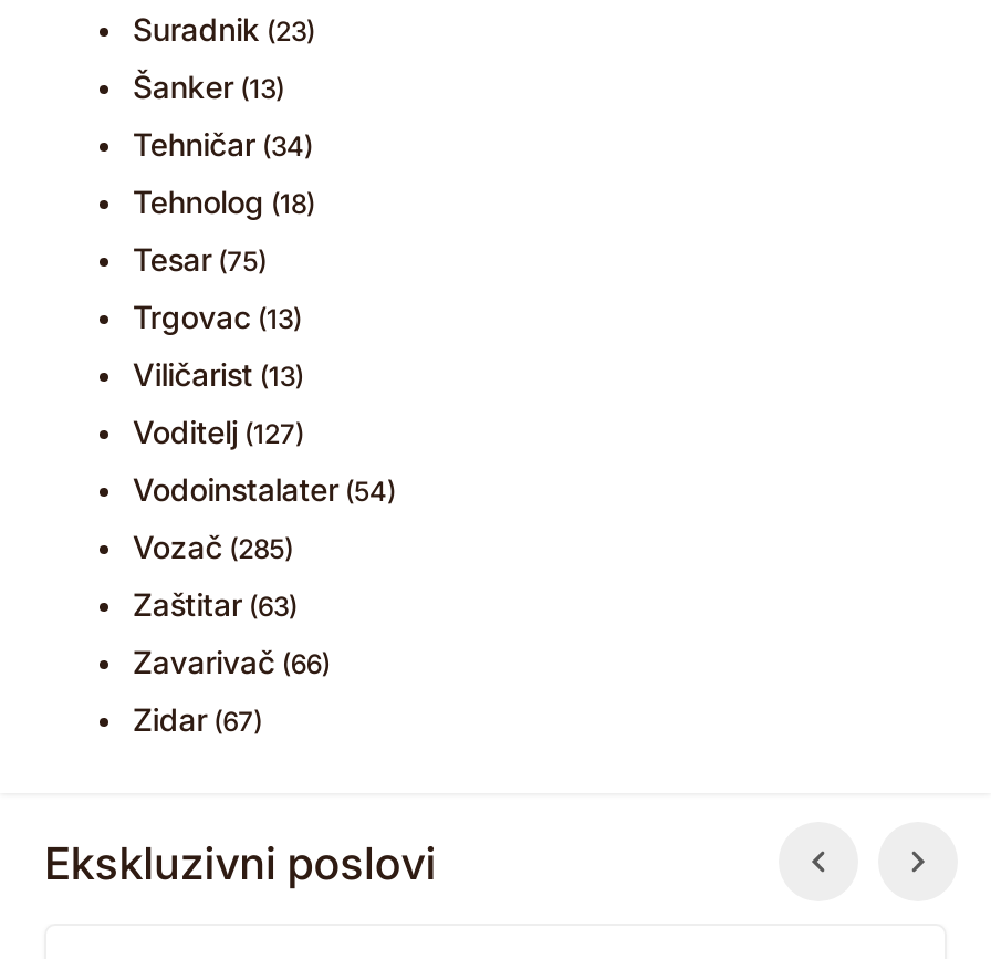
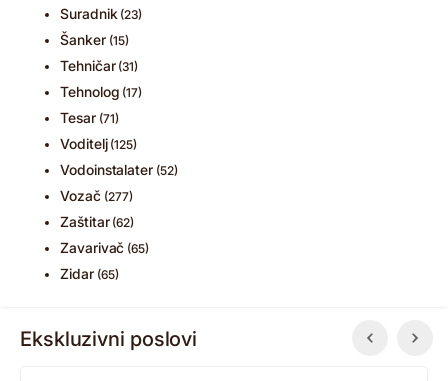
- Šanker (13)
- Tehničar (34)
- Tehnolog (18)
- Tesar (75)
- Trgovac (13)
- Viličarist (13)
- Voditelj (127)
- Vodoinstalater (54)
- Vozač (285)
- Zaštitar (63)
- Zavarivač (66)
- Zidar (67)
+ Šanker (15)
+ Tehničar (31)
+ Tehnolog (17)
+ Tesar (71)
+ Voditelj (125)
+ Vodoinstalater (52)
+ Vozač (277)
+ Zaštitar (62)
+ Zavarivač (65)
+ Zidar (65)
